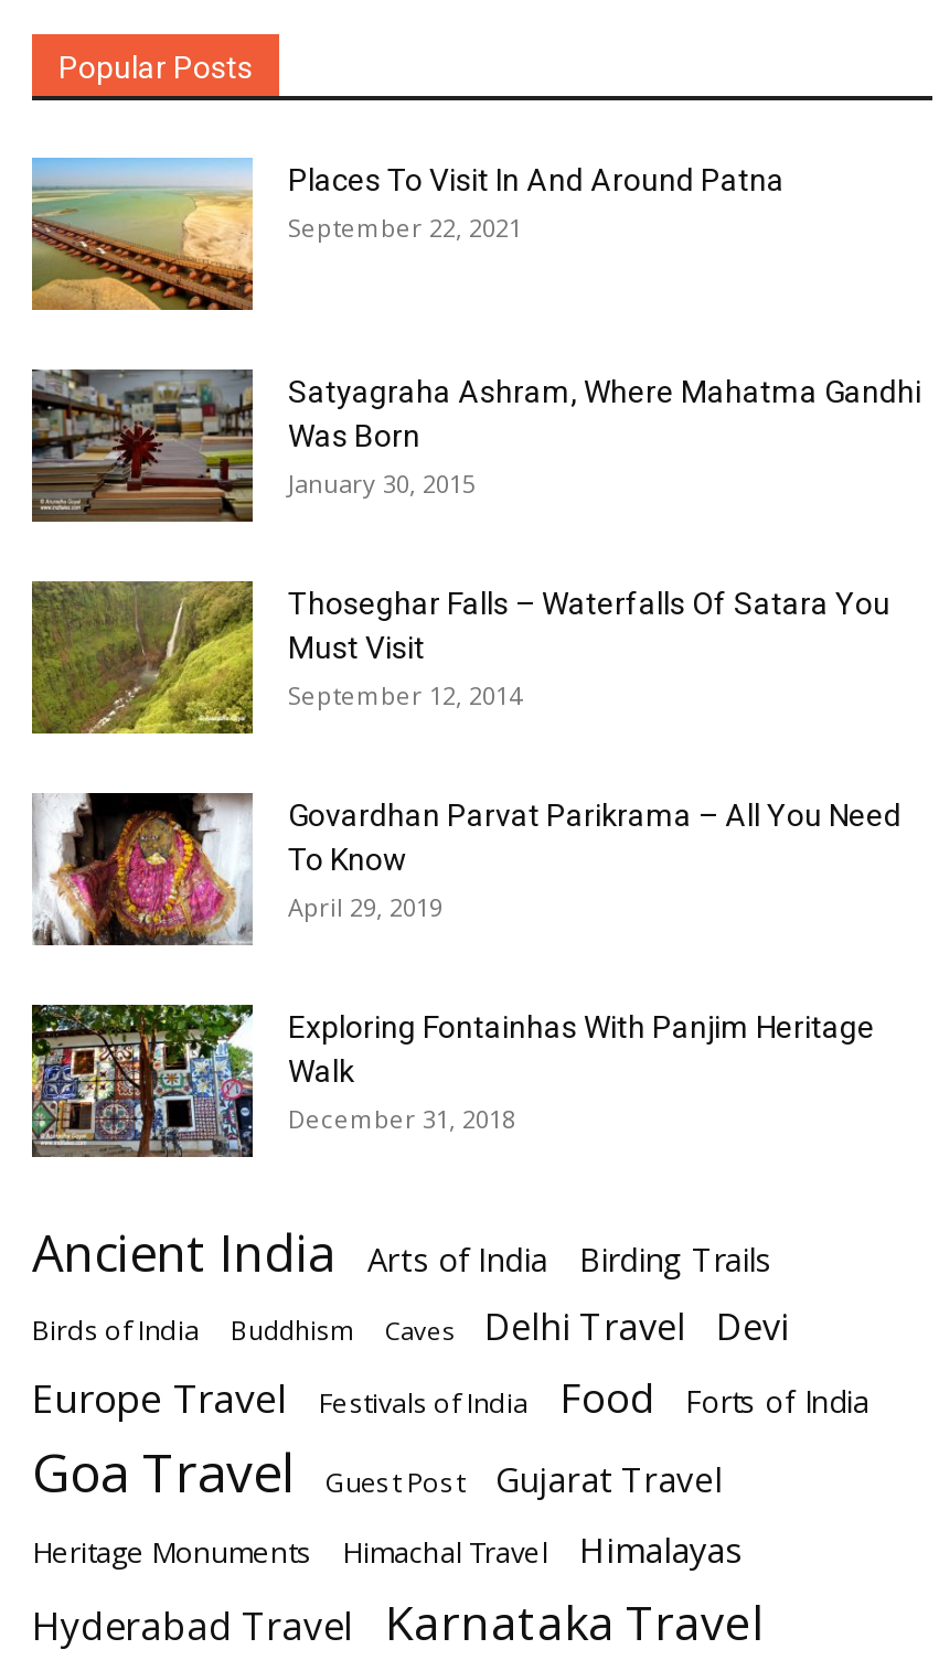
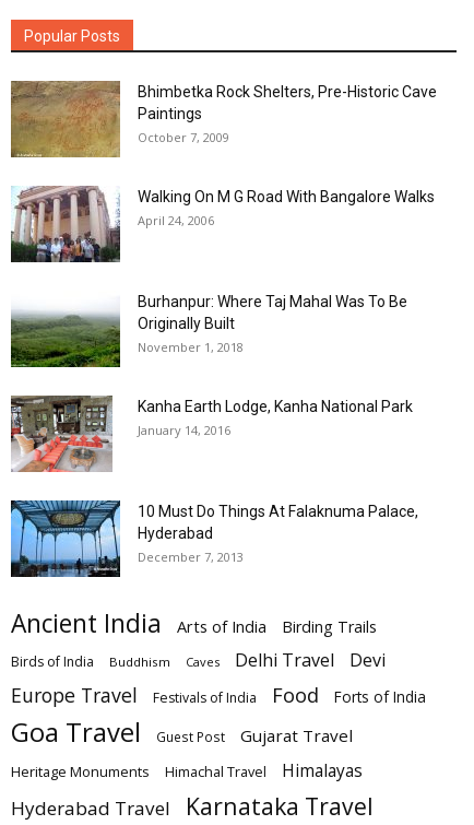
- [image]
- Places To Visit In And Around Patna
- September 22, 2021
+ [image]
+ Bhimbetka Rock Shelters, Pre-Historic Cave
+ Paintings
+ October 7, 2009

- [image]
- Satyagraha Ashram, Where Mahatma Gandhi
- Was Born
- January 30, 2015
+ [image]
+ Walking On M G Road With Bangalore Walks
+ April 24, 2006

- [image]
- Thoseghar Falls – Waterfalls Of Satara You
- Must Visit
- September 12, 2014
+ [image]
+ Burhanpur: Where Taj Mahal Was To Be
+ Originally Built
+ November 1, 2018

- [image]
- Govardhan Parvat Parikrama – All You Need
- To Know
- April 29, 2019
+ [image]
+ Kanha Earth Lodge, Kanha National Park
+ January 14, 2016

- [image]
- Exploring Fontainhas With Panjim Heritage
- Walk
- December 31, 2018
+ [image]
+ 10 Must Do Things At Falaknuma Palace,
+ Hyderabad
+ December 7, 2013
